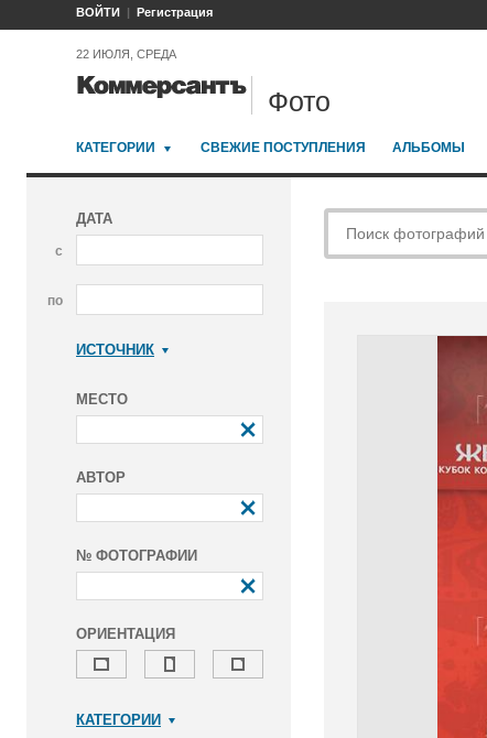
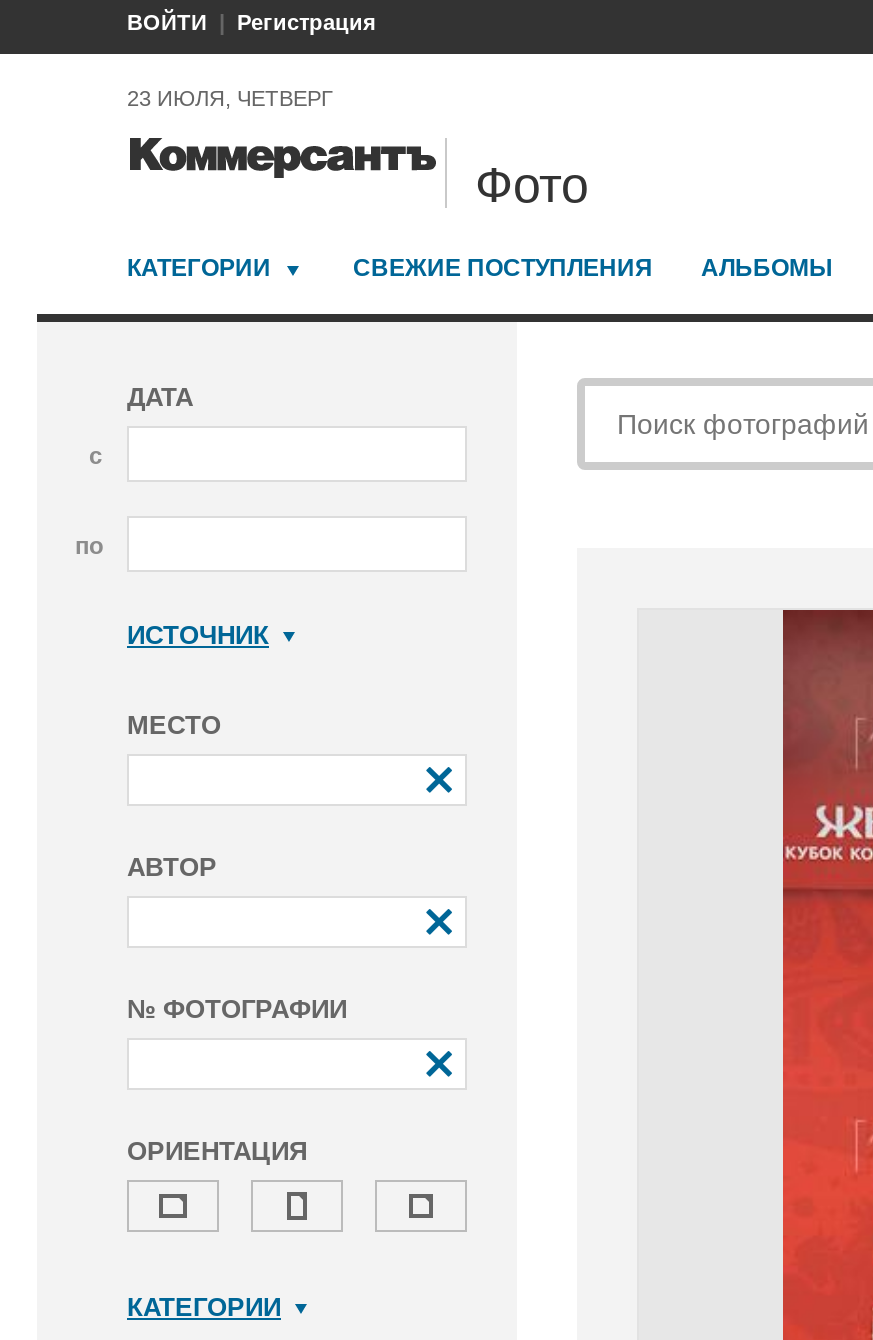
- 22 ИЮЛЯ, СРЕДА
+ 23 ИЮЛЯ, ЧЕТВЕРГ
